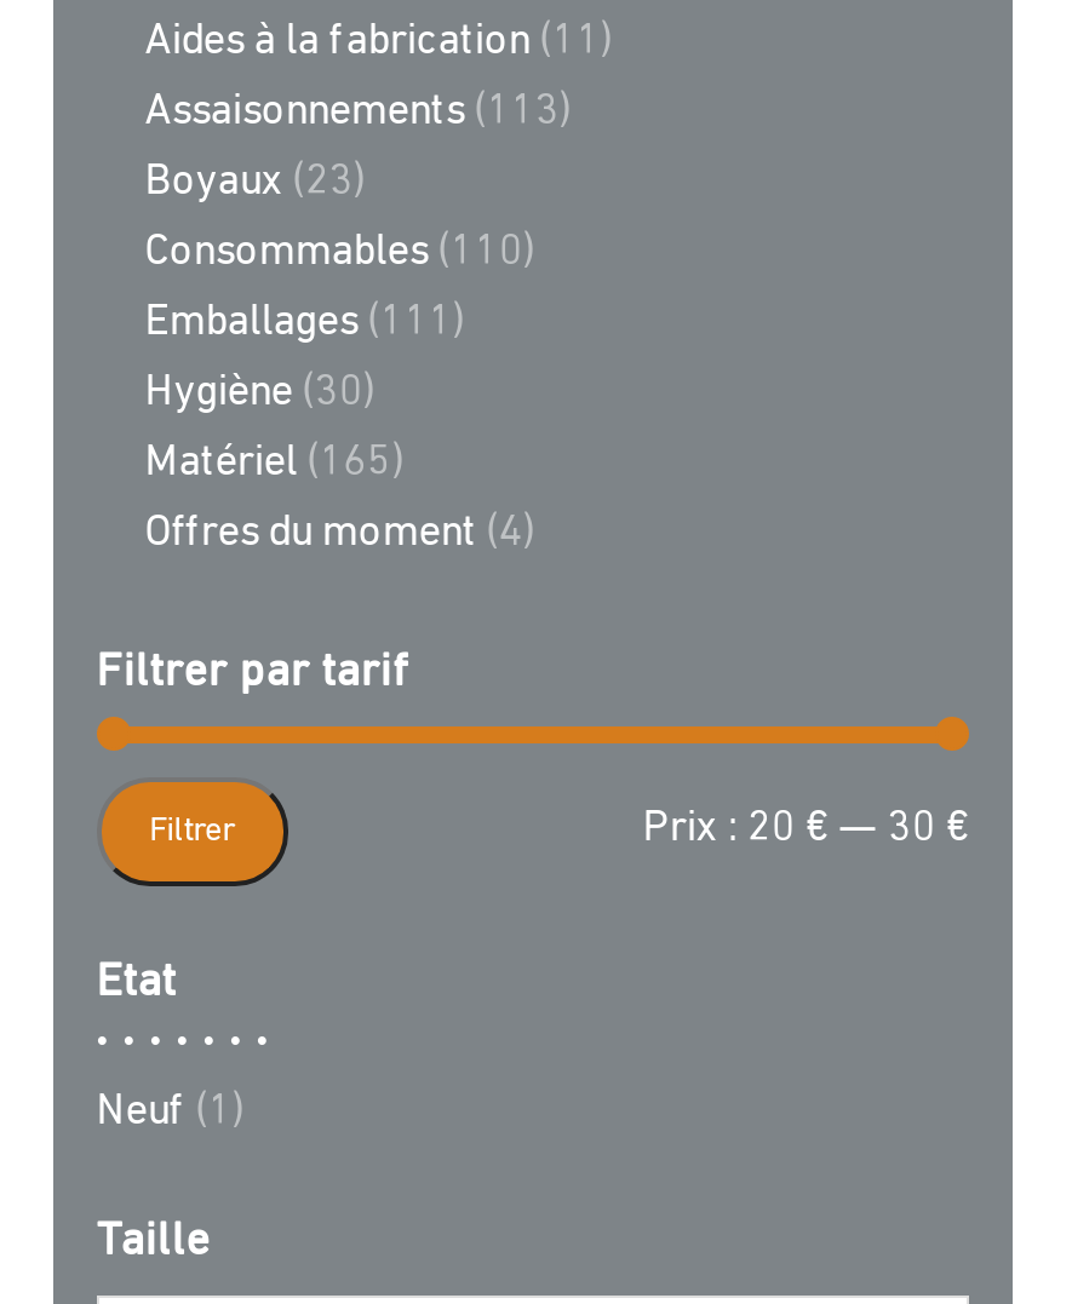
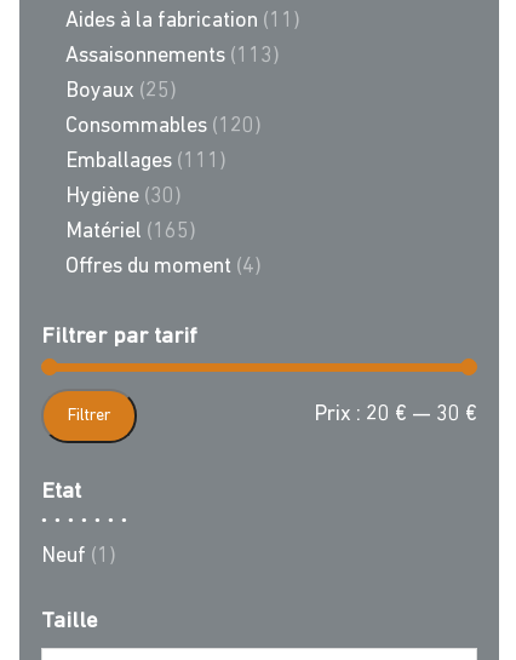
- Boyaux (23)
+ Boyaux (25)

- Consommables (110)
+ Consommables (120)
